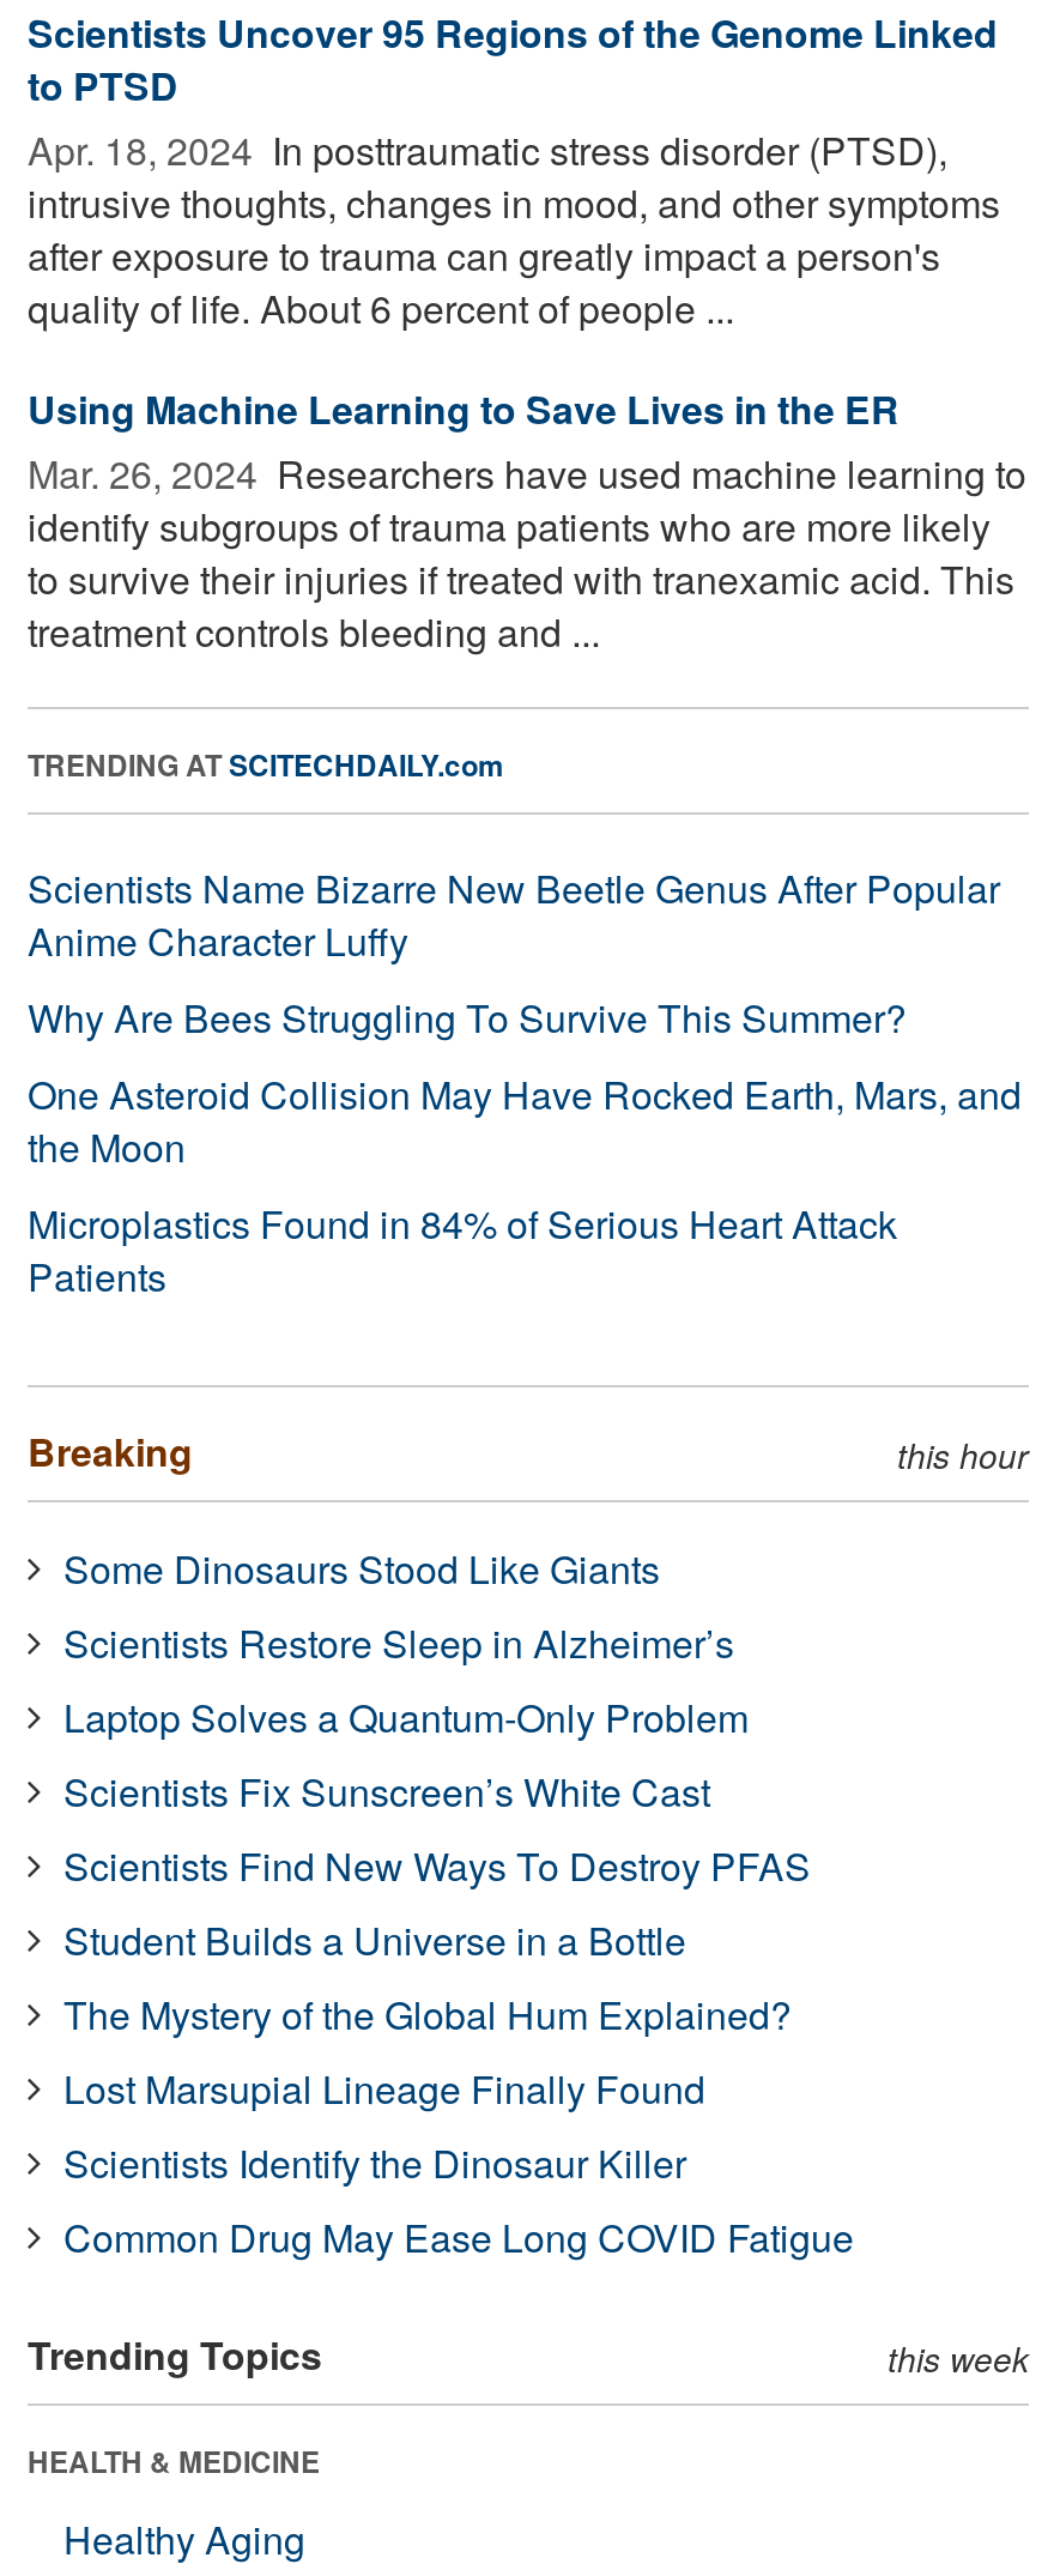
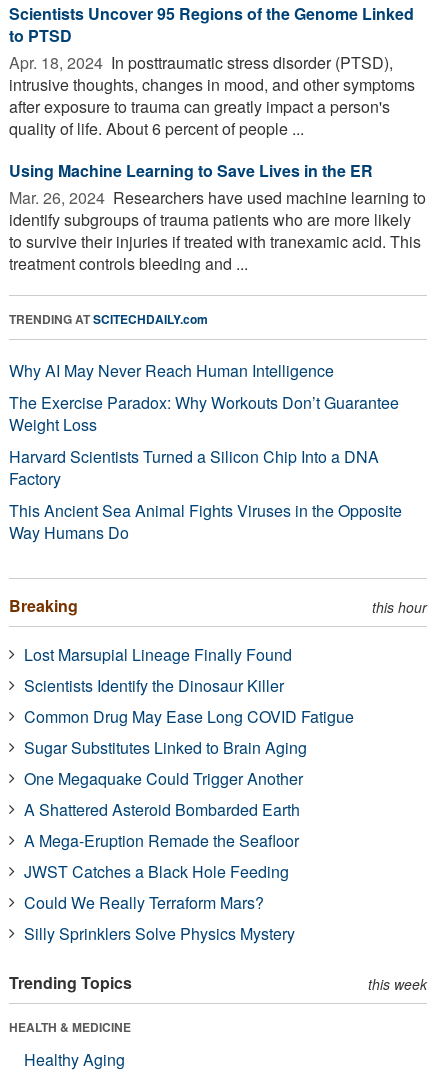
- Scientists Name Bizarre New Beetle Genus After Popular
- Anime Character Luffy
- Why Are Bees Struggling To Survive This Summer?
- One Asteroid Collision May Have Rocked Earth, Mars, and
- the Moon
- Microplastics Found in 84% of Serious Heart Attack
- Patients
+ Why AI May Never Reach Human Intelligence
+ The Exercise Paradox: Why Workouts Don’t Guarantee
+ Weight Loss
+ Harvard Scientists Turned a Silicon Chip Into a DNA
+ Factory
+ This Ancient Sea Animal Fights Viruses in the Opposite
+ Way Humans Do

- Some Dinosaurs Stood Like Giants
- Scientists Restore Sleep in Alzheimer’s
- Laptop Solves a Quantum-Only Problem
- Scientists Fix Sunscreen’s White Cast
- Scientists Find New Ways To Destroy PFAS
- Student Builds a Universe in a Bottle
- The Mystery of the Global Hum Explained?

moved up: Lost Marsupial Lineage Finally Found | Scientists Identify the Dinosaur Killer | Common Drug May Ease Long COVID Fatigue

+ Sugar Substitutes Linked to Brain Aging
+ One Megaquake Could Trigger Another
+ A Shattered Asteroid Bombarded Earth
+ A Mega-Eruption Remade the Seafloor
+ JWST Catches a Black Hole Feeding
+ Could We Really Terraform Mars?
+ Silly Sprinklers Solve Physics Mystery
